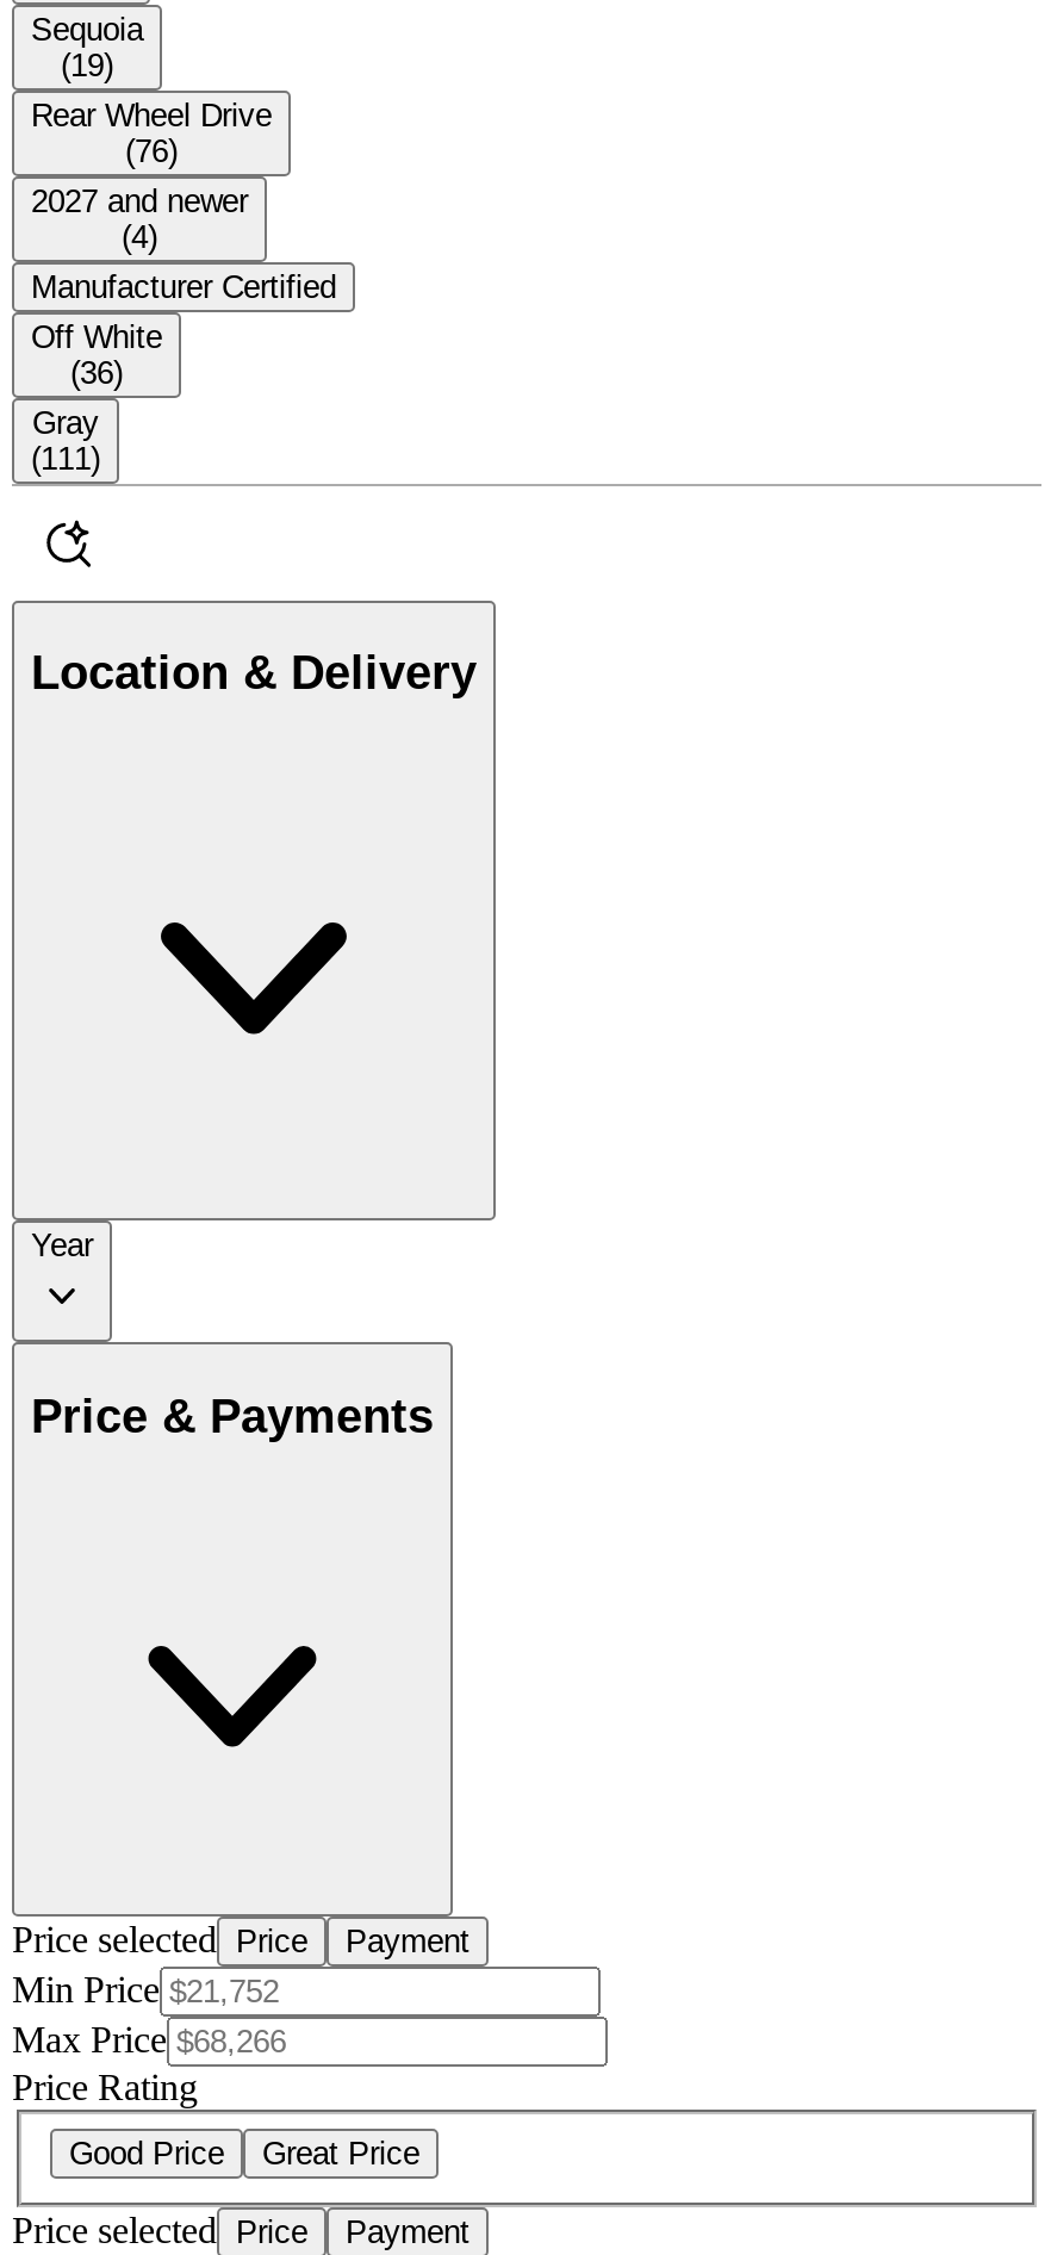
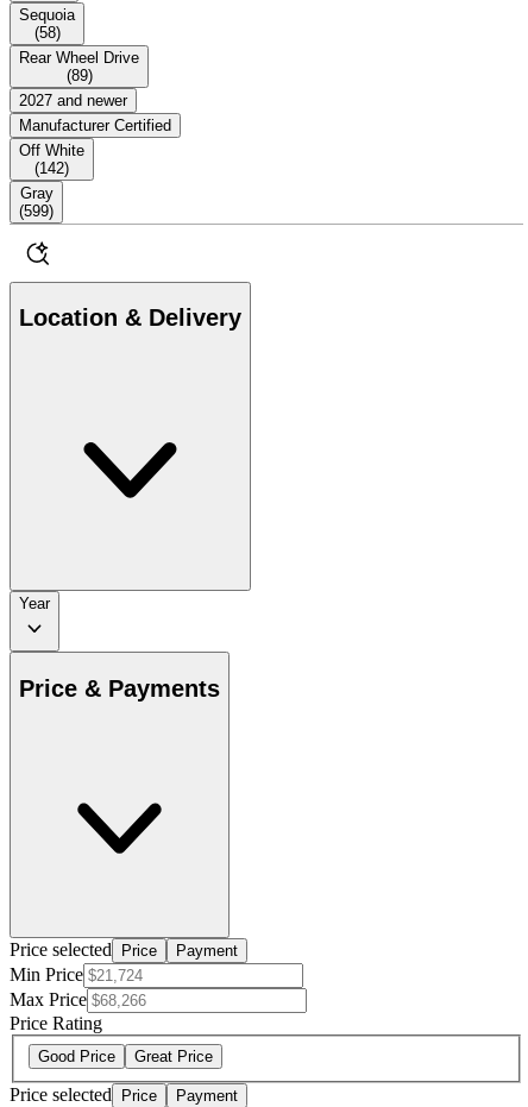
- (19)
+ (58)

- (76)
+ (89)

- (4)

- (36)
+ (142)

- (111)
+ (599)
